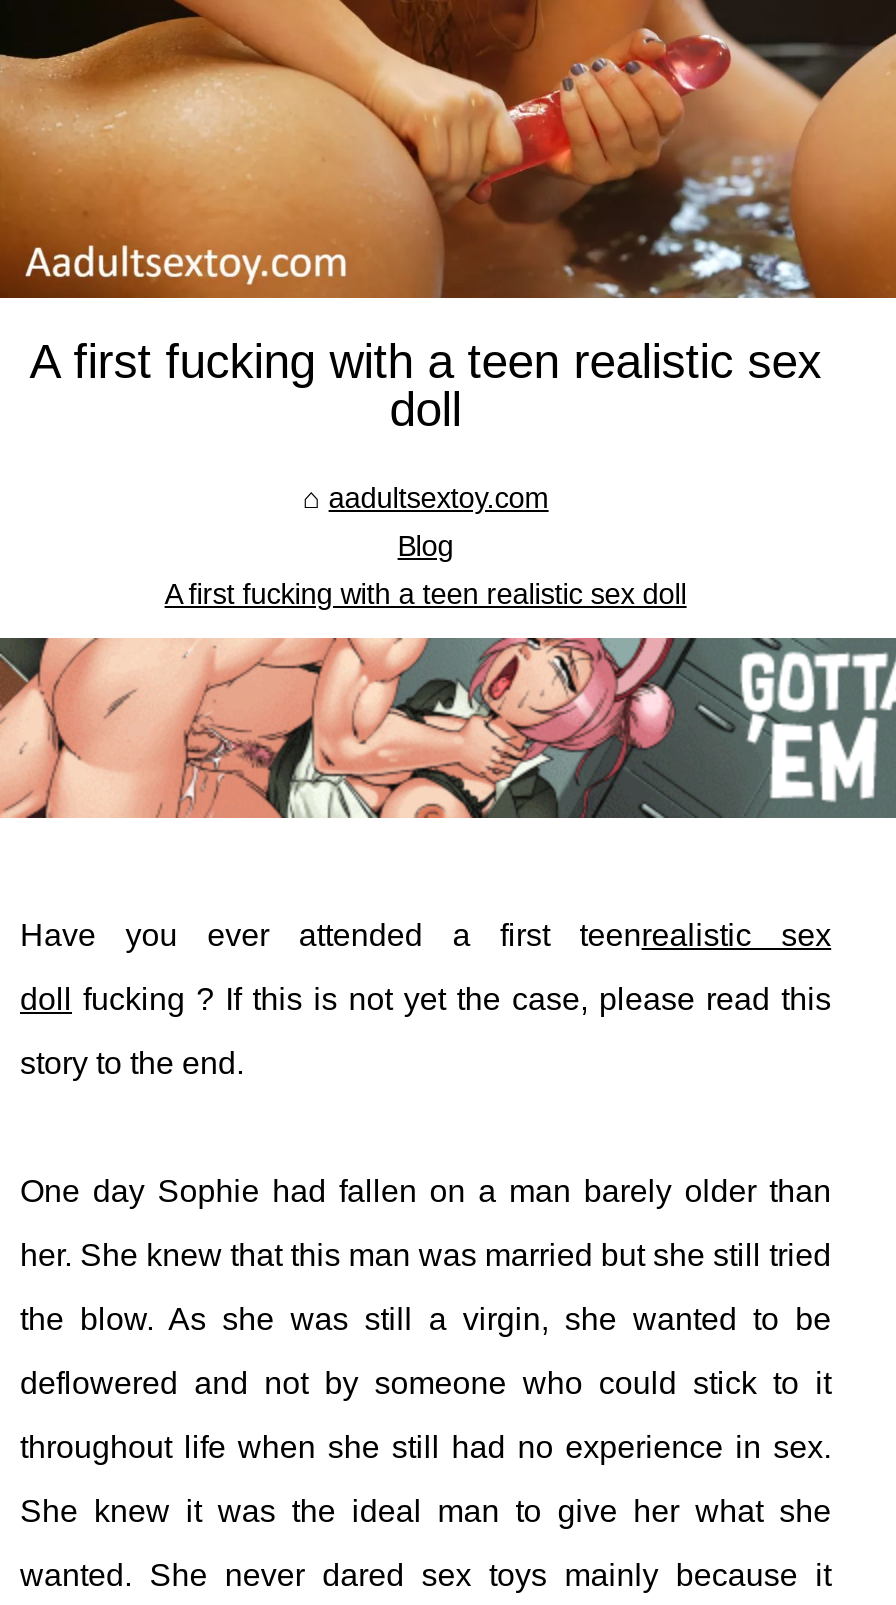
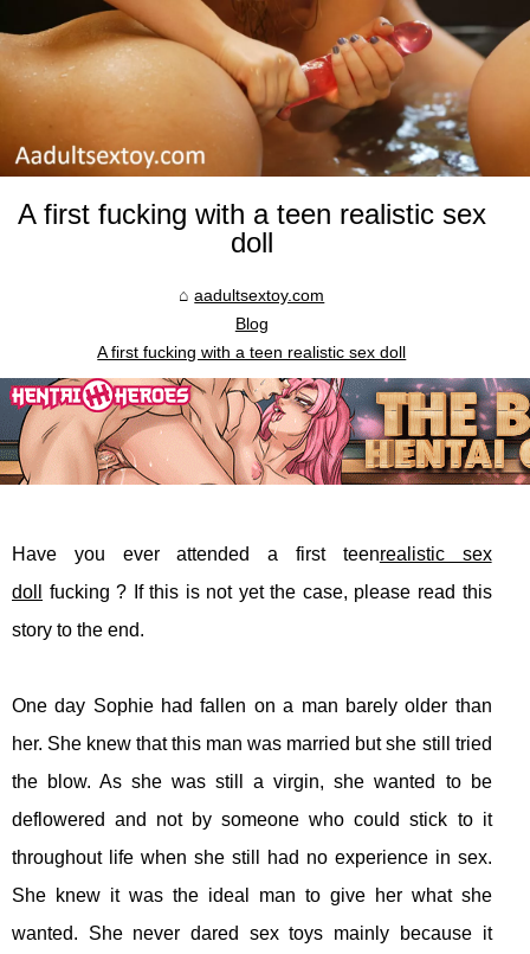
- [image]
+ [image]
